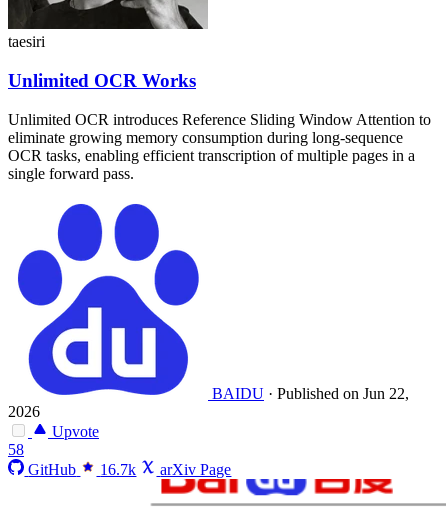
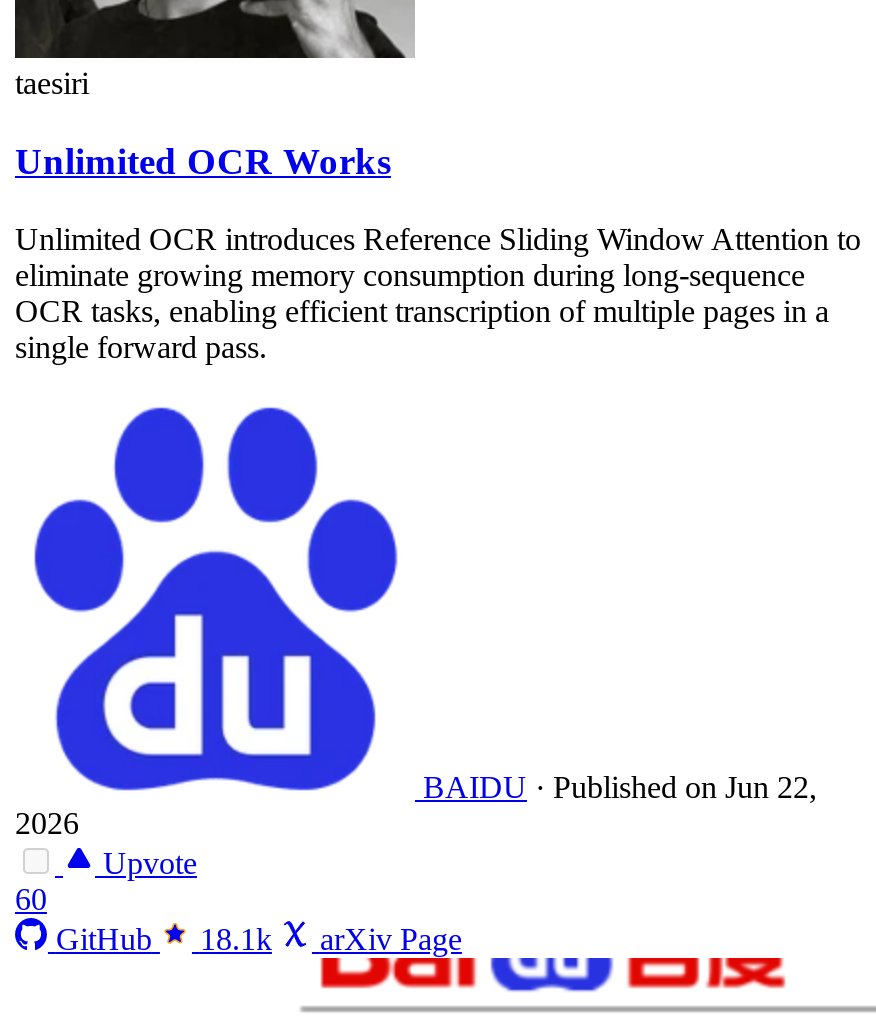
- 58
+ 60

- GitHub 16.7k arXiv Page
+ GitHub 18.1k arXiv Page
